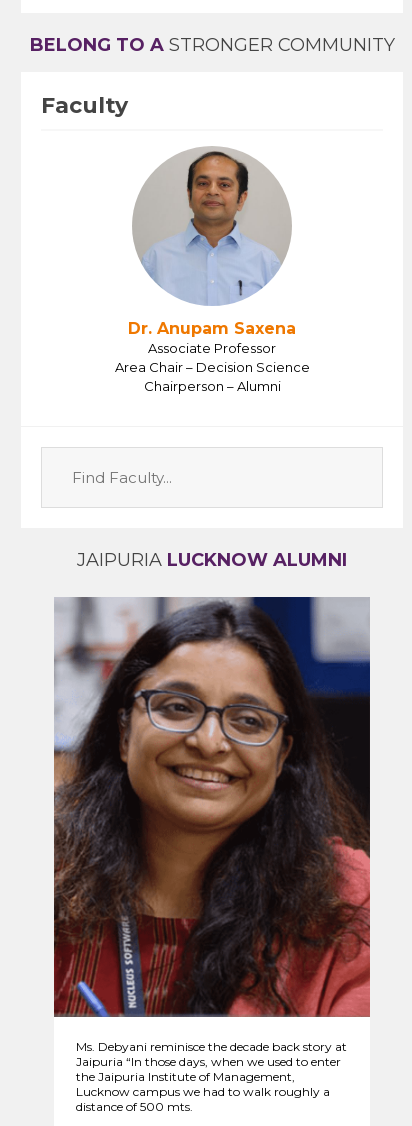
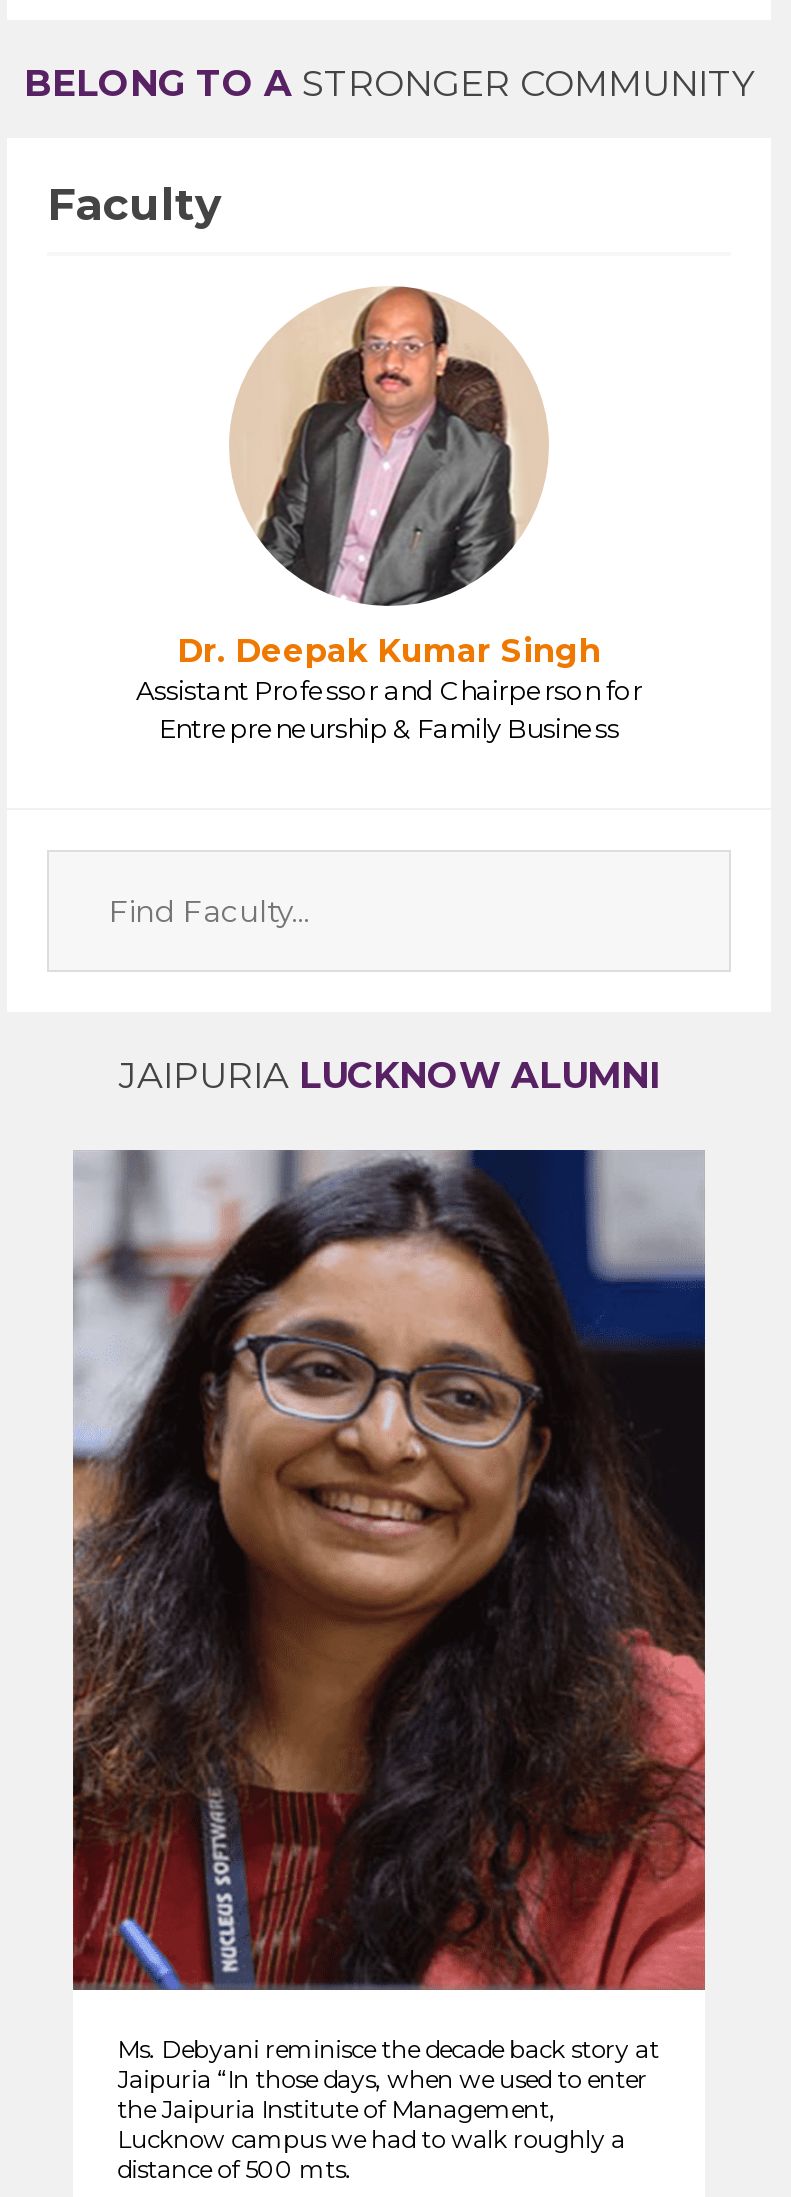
- [image]
- Dr. Anupam Saxena
- Associate Professor
- Area Chair – Decision Science
- Chairperson – Alumni
+ [image]
+ Dr. Deepak Kumar Singh
+ Assistant Professor and Chairperson for
+ Entrepreneurship & Family Business
